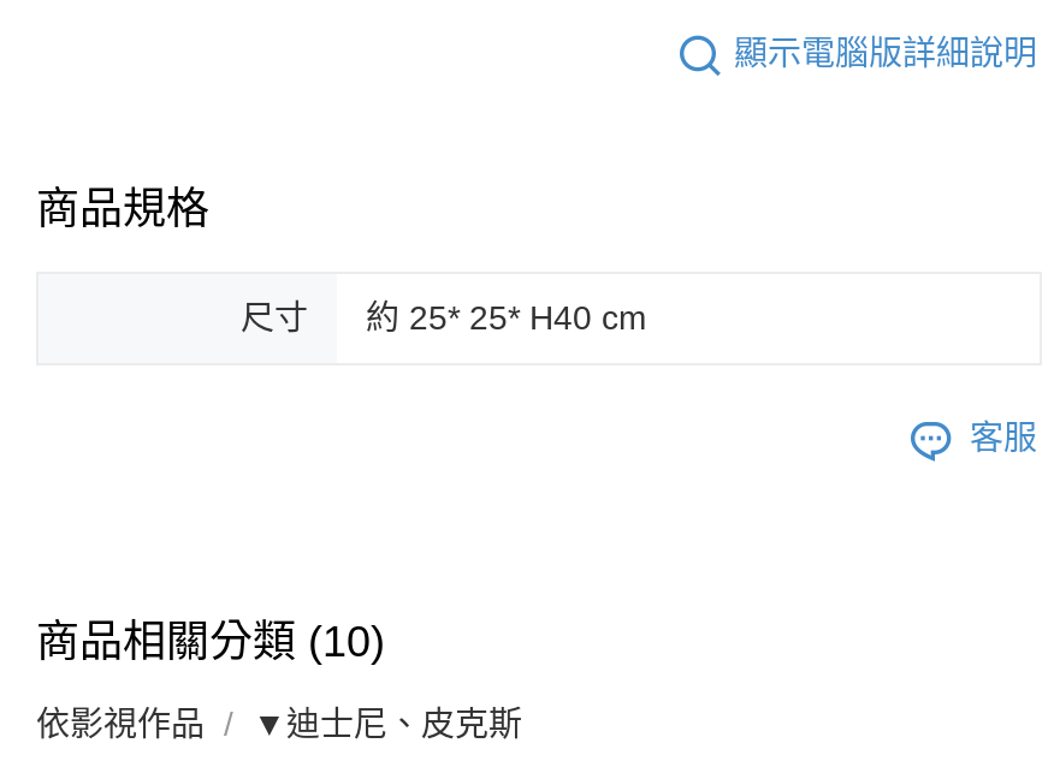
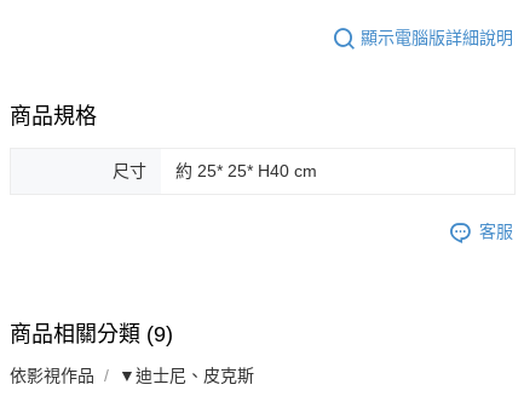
- 商品相關分類 (10)
+ 商品相關分類 (9)
